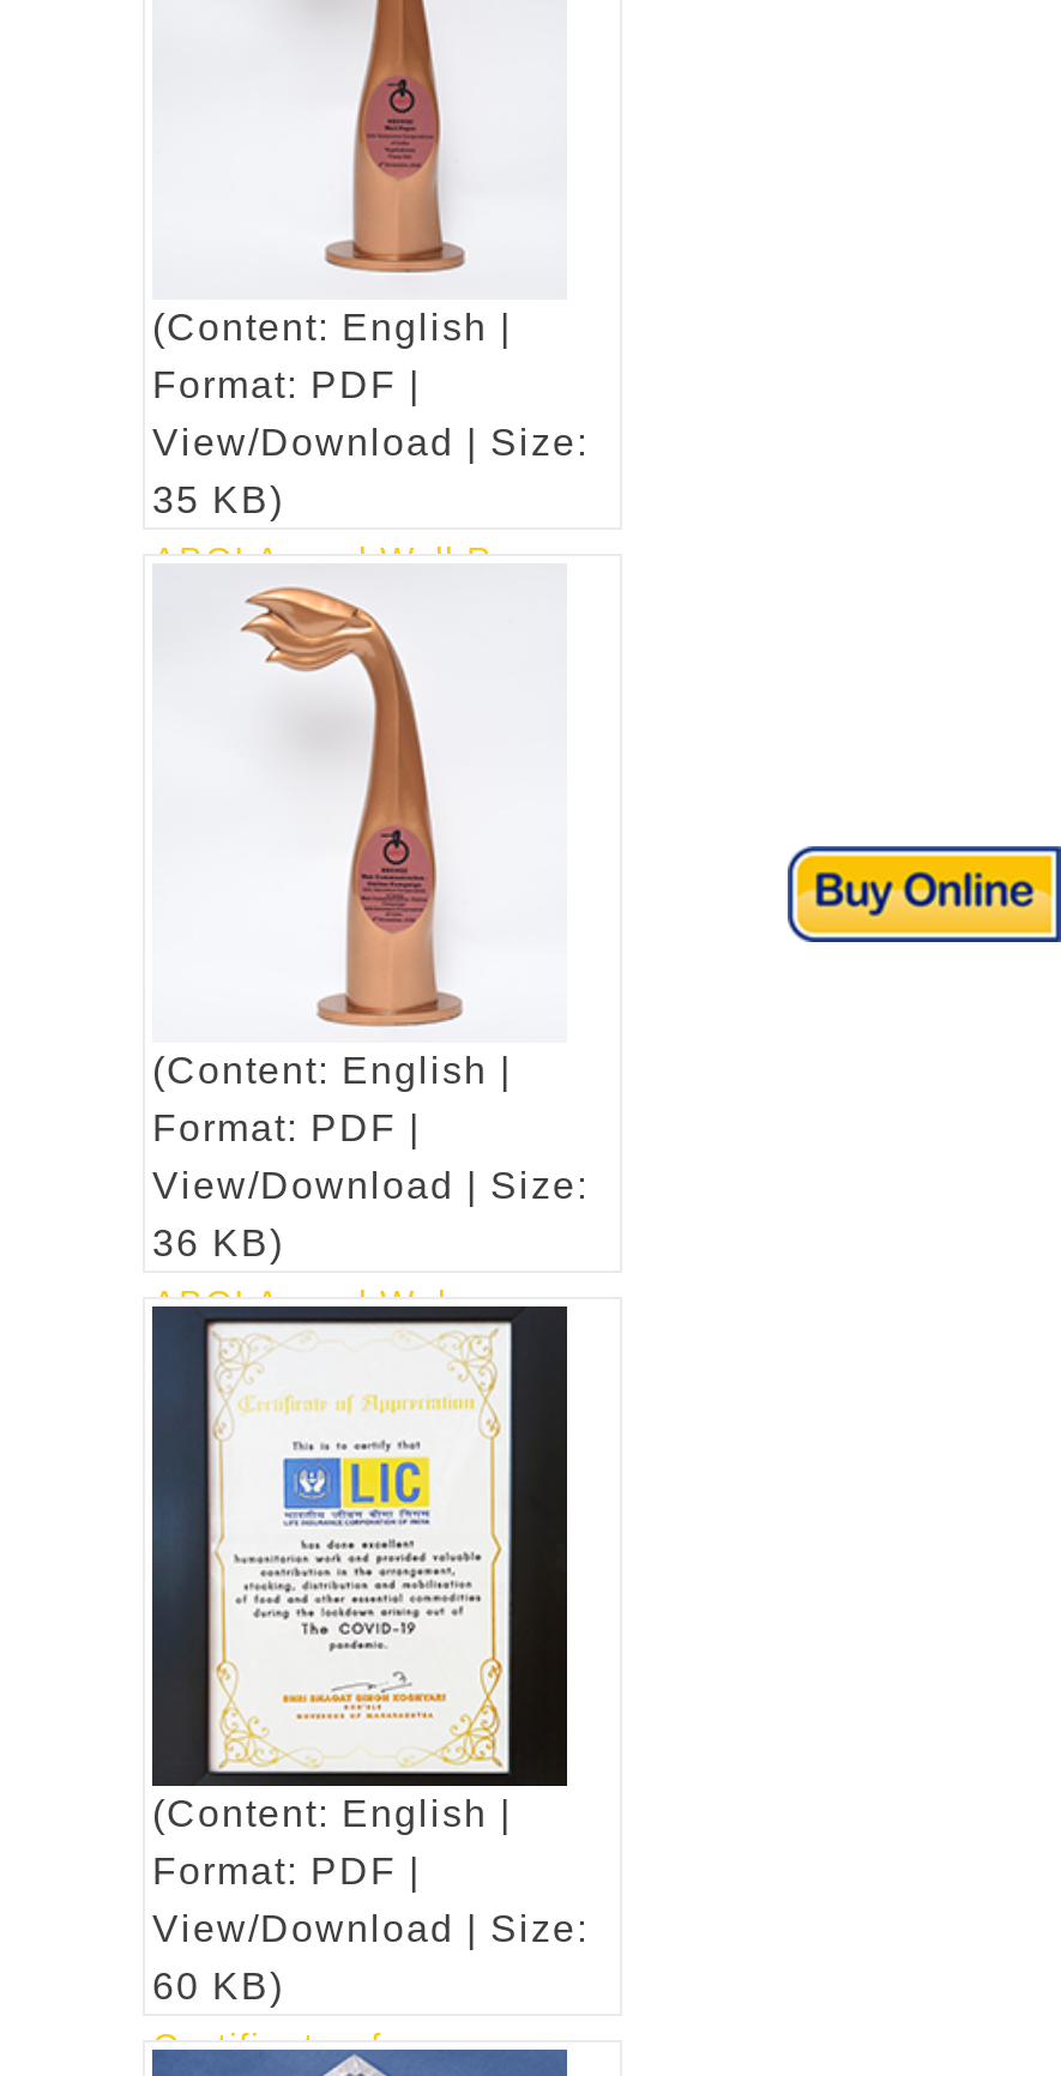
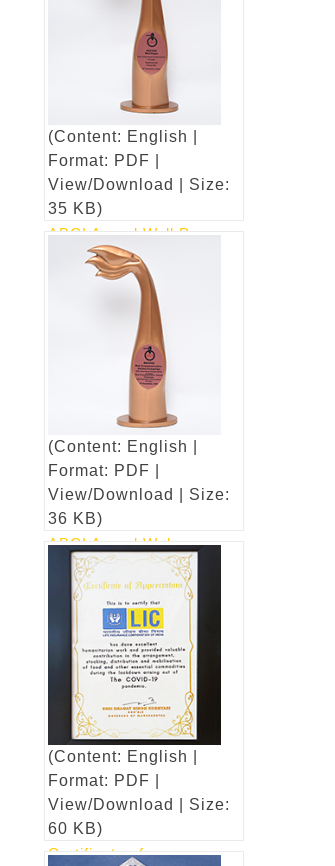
- [image]
